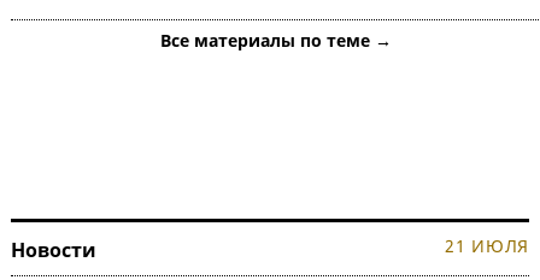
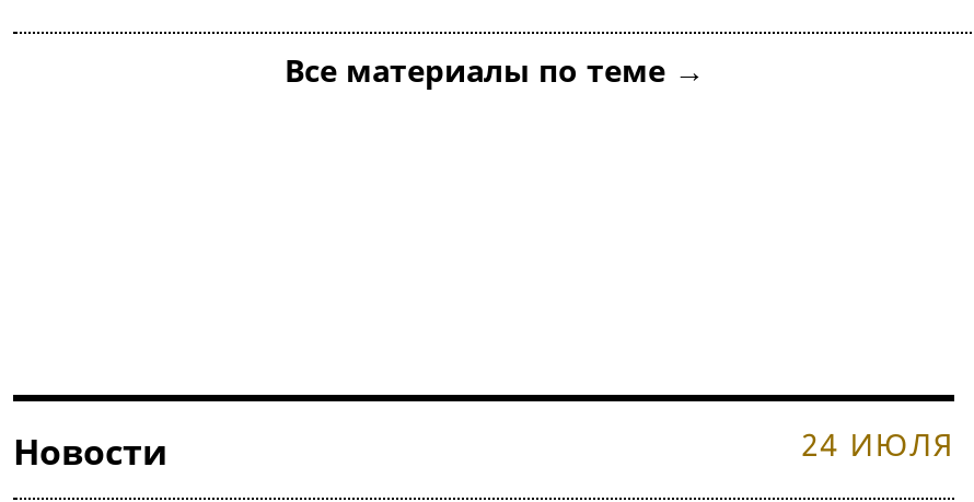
- 21 ИЮЛЯ
+ 24 ИЮЛЯ
